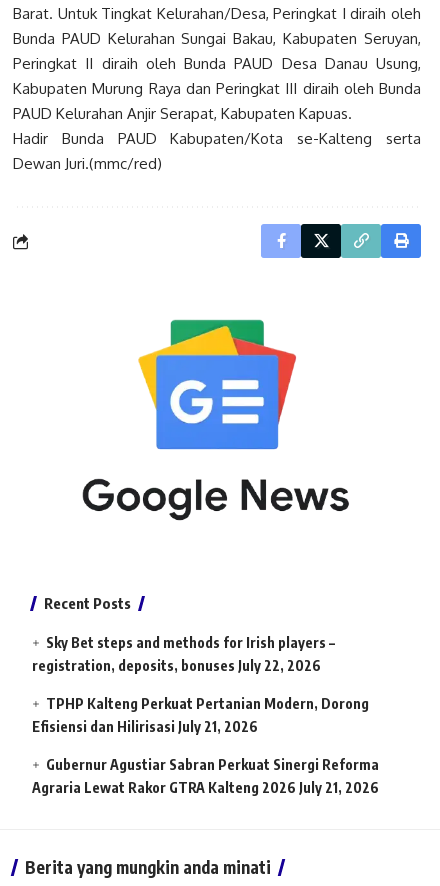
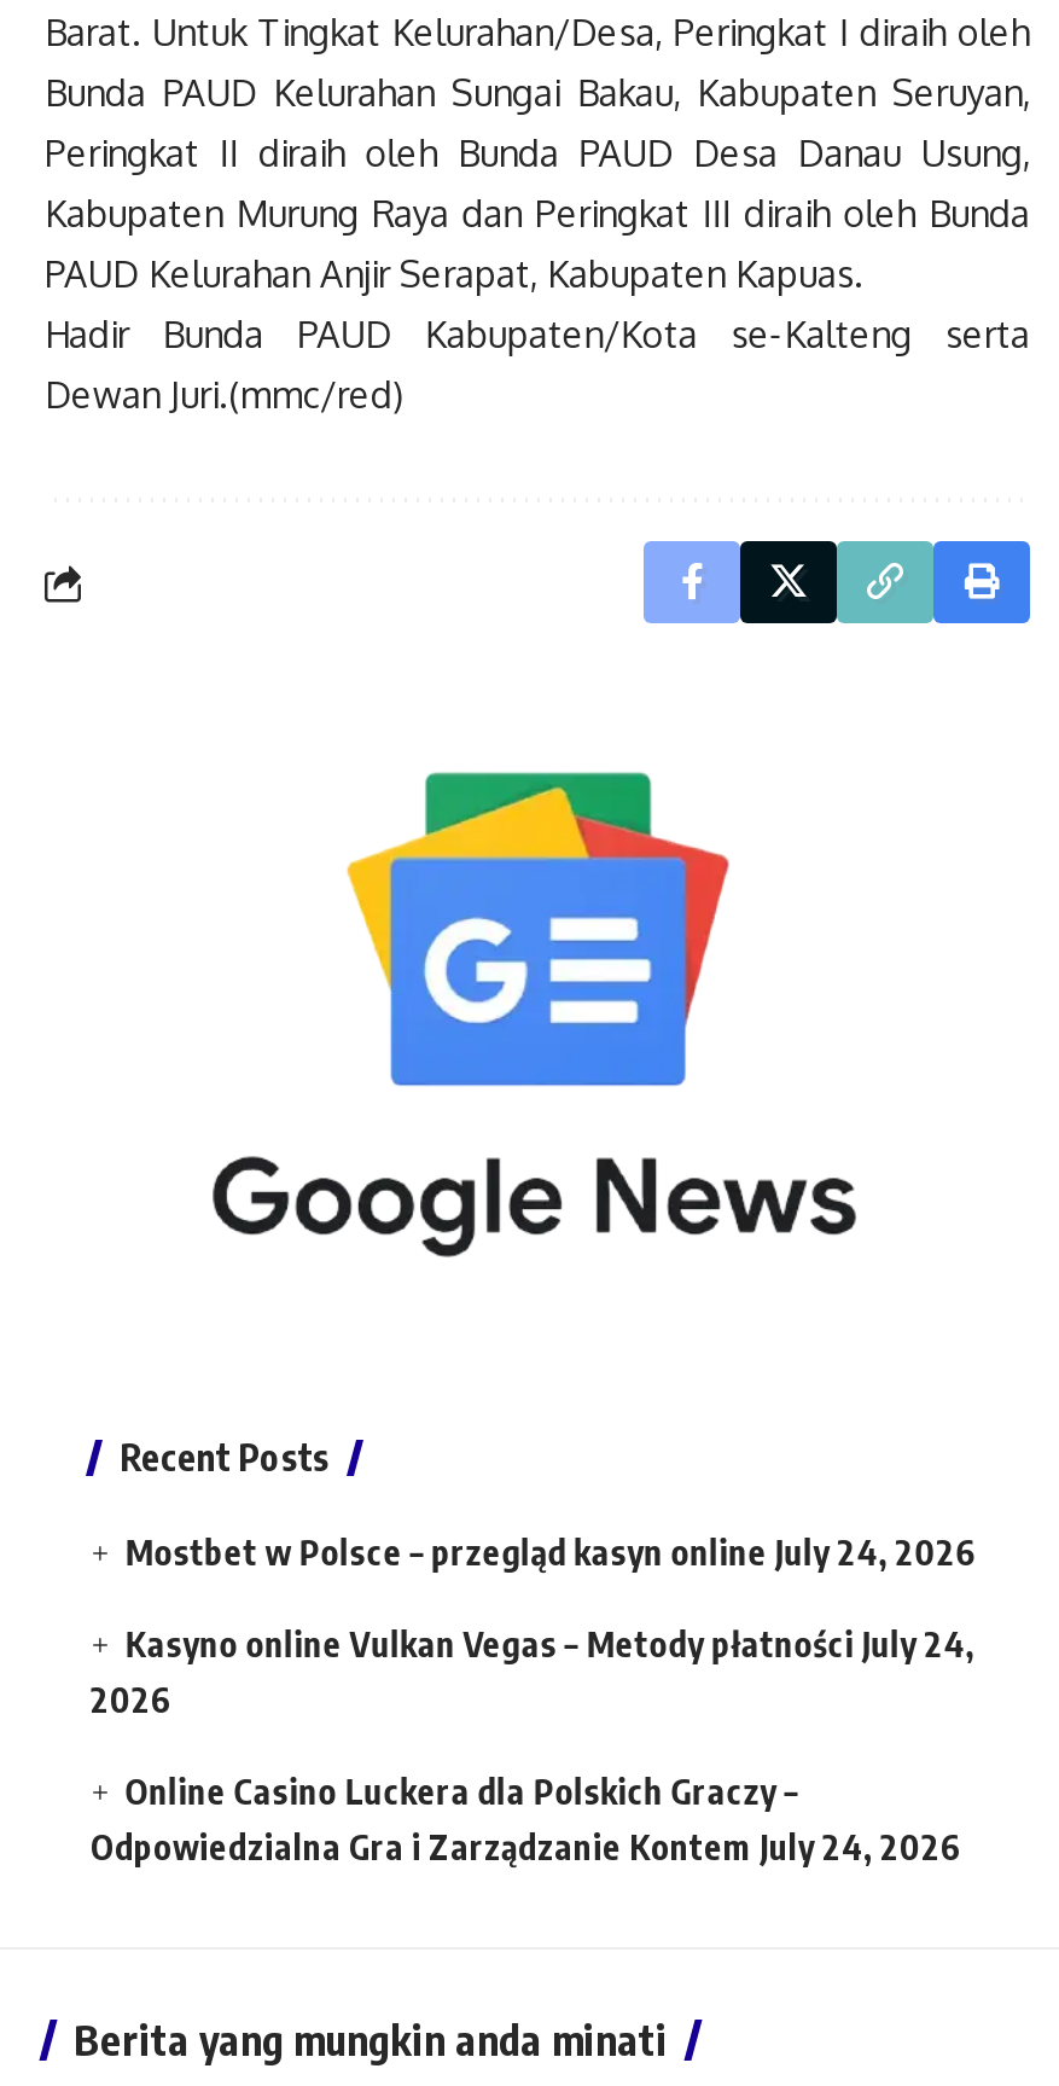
- Sky Bet steps and methods for Irish players –
- registration, deposits, bonuses July 22, 2026
+ Mostbet w Polsce – przegląd kasyn online July 24, 2026

- TPHP Kalteng Perkuat Pertanian Modern, Dorong
- Efisiensi dan Hilirisasi July 21, 2026
+ Kasyno online Vulkan Vegas – Metody płatności July 24,
+ 2026

- Gubernur Agustiar Sabran Perkuat Sinergi Reforma
- Agraria Lewat Rakor GTRA Kalteng 2026 July 21, 2026
+ Online Casino Luckera dla Polskich Graczy –
+ Odpowiedzialna Gra i Zarządzanie Kontem July 24, 2026
